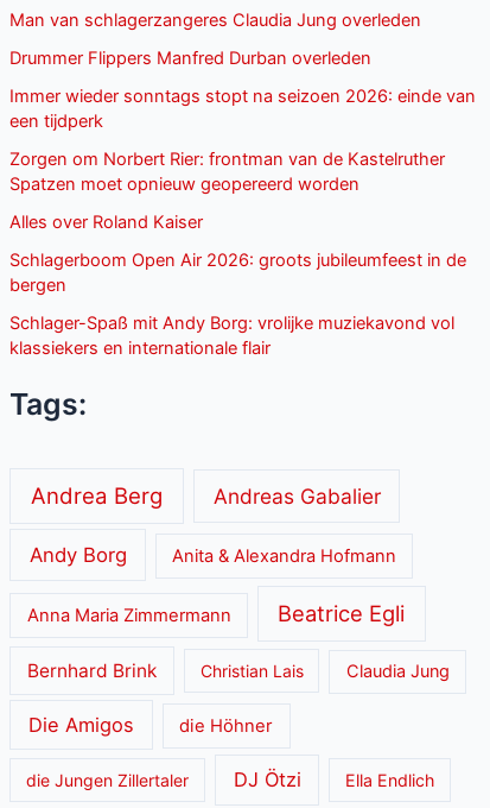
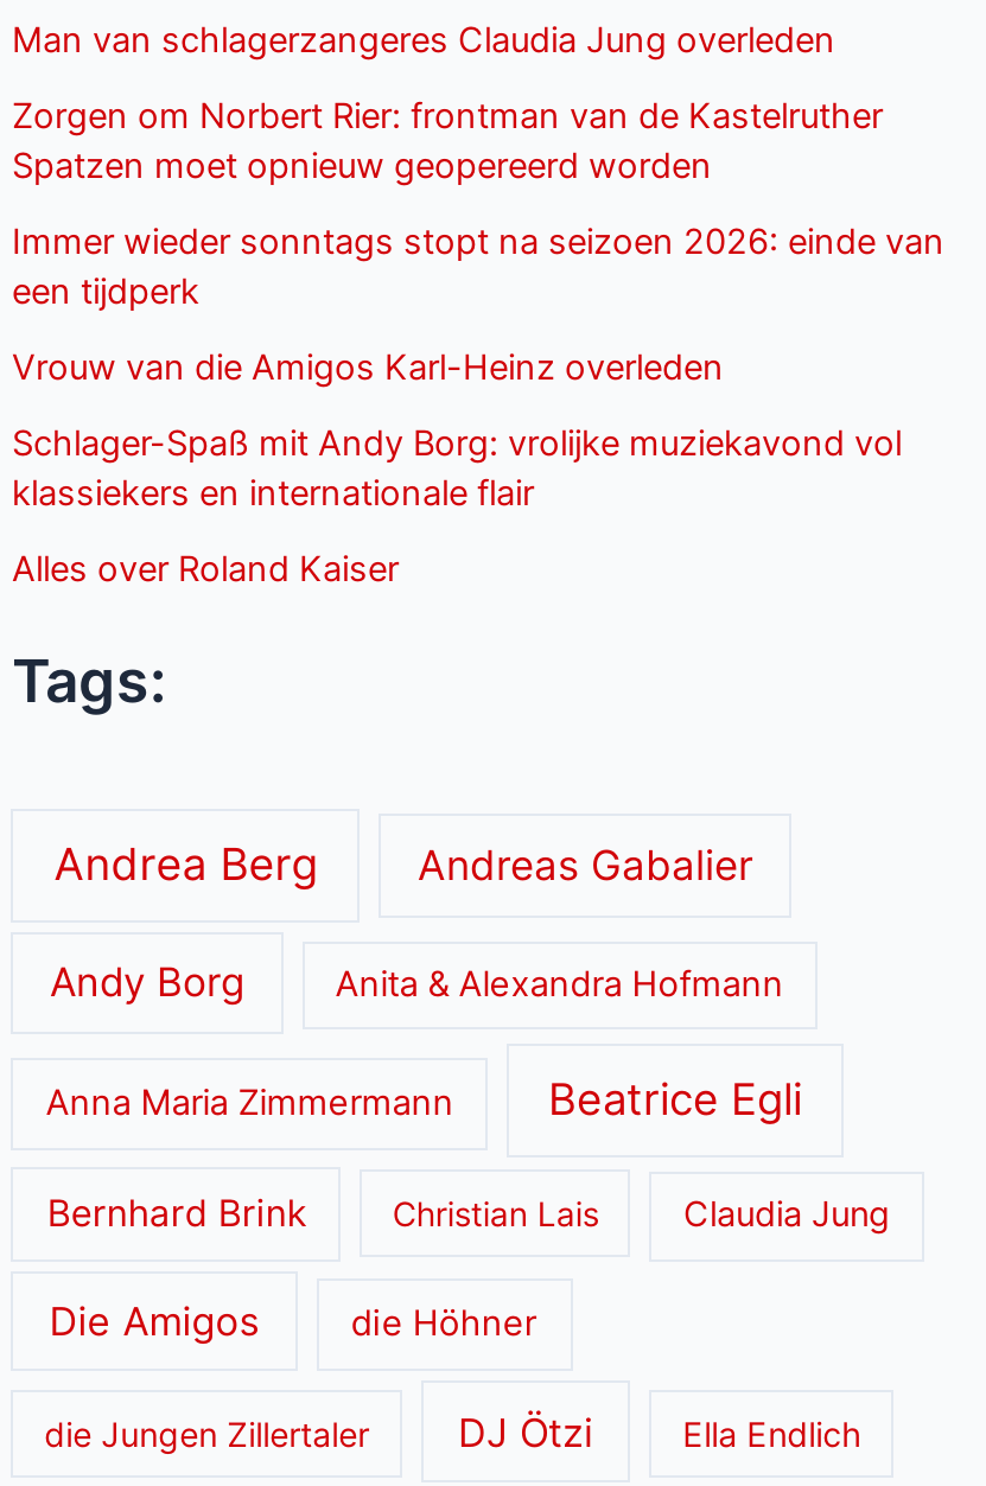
- Drummer Flippers Manfred Durban overleden

moved down: Immer wieder sonntags stopt na seizoen 2026: einde van | een tijdperk

moved up: Zorgen om Norbert Rier: frontman van de Kastelruther | Spatzen moet opnieuw geopereerd worden

moved down: Alles over Roland Kaiser

- Schlagerboom Open Air 2026: groots jubileumfeest in de
- bergen
+ Vrouw van die Amigos Karl-Heinz overleden

moved up: Schlager-Spaß mit Andy Borg: vrolijke muziekavond vol | klassiekers en internationale flair
